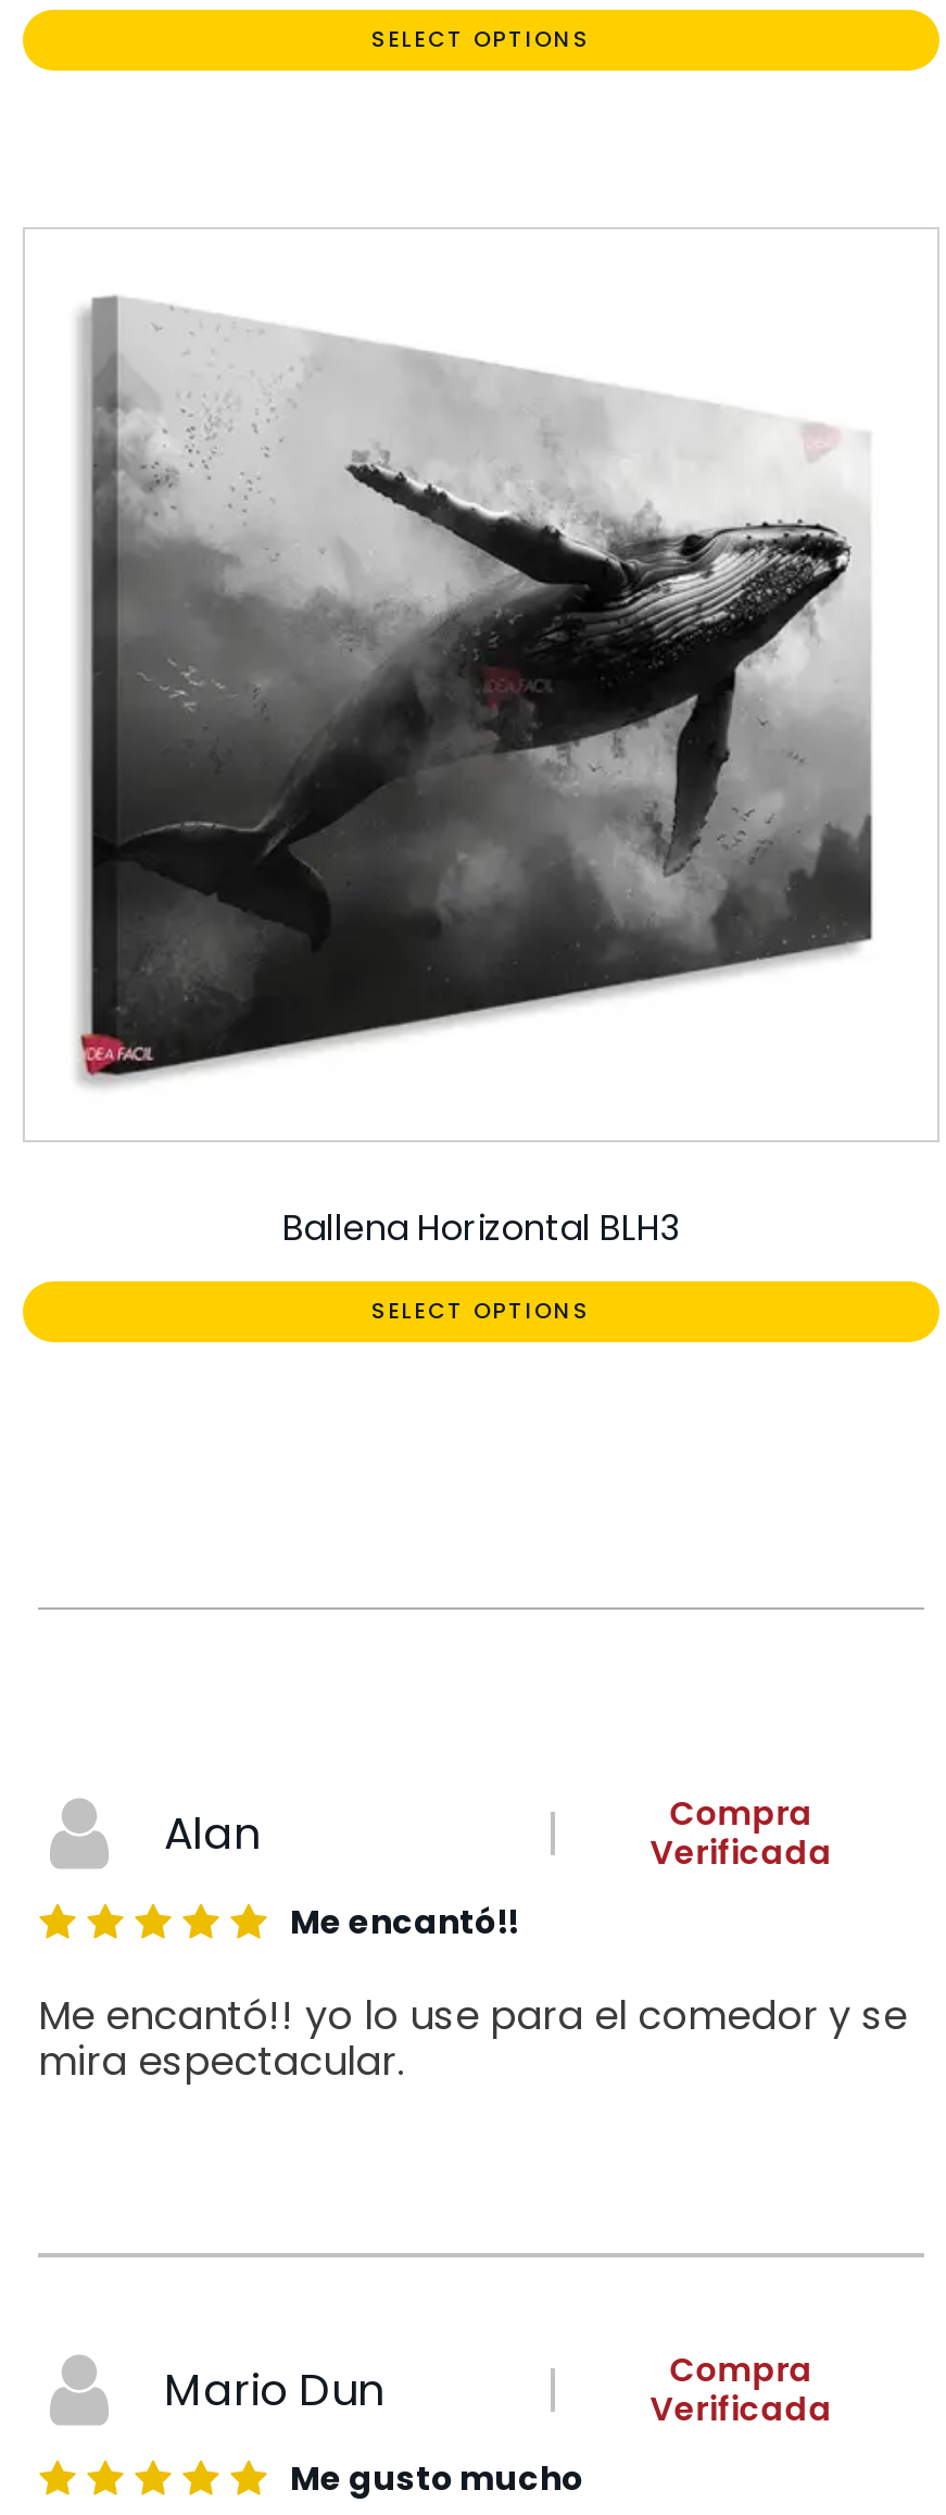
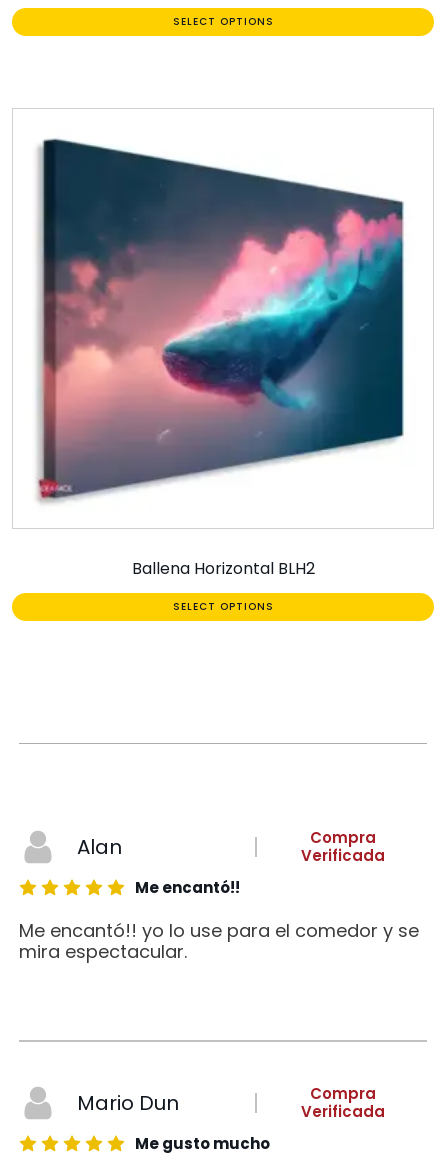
- [image]
+ [image]

- Ballena Horizontal BLH3
+ Ballena Horizontal BLH2
